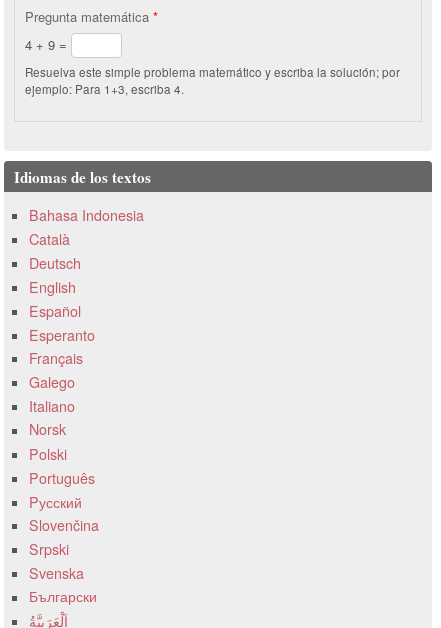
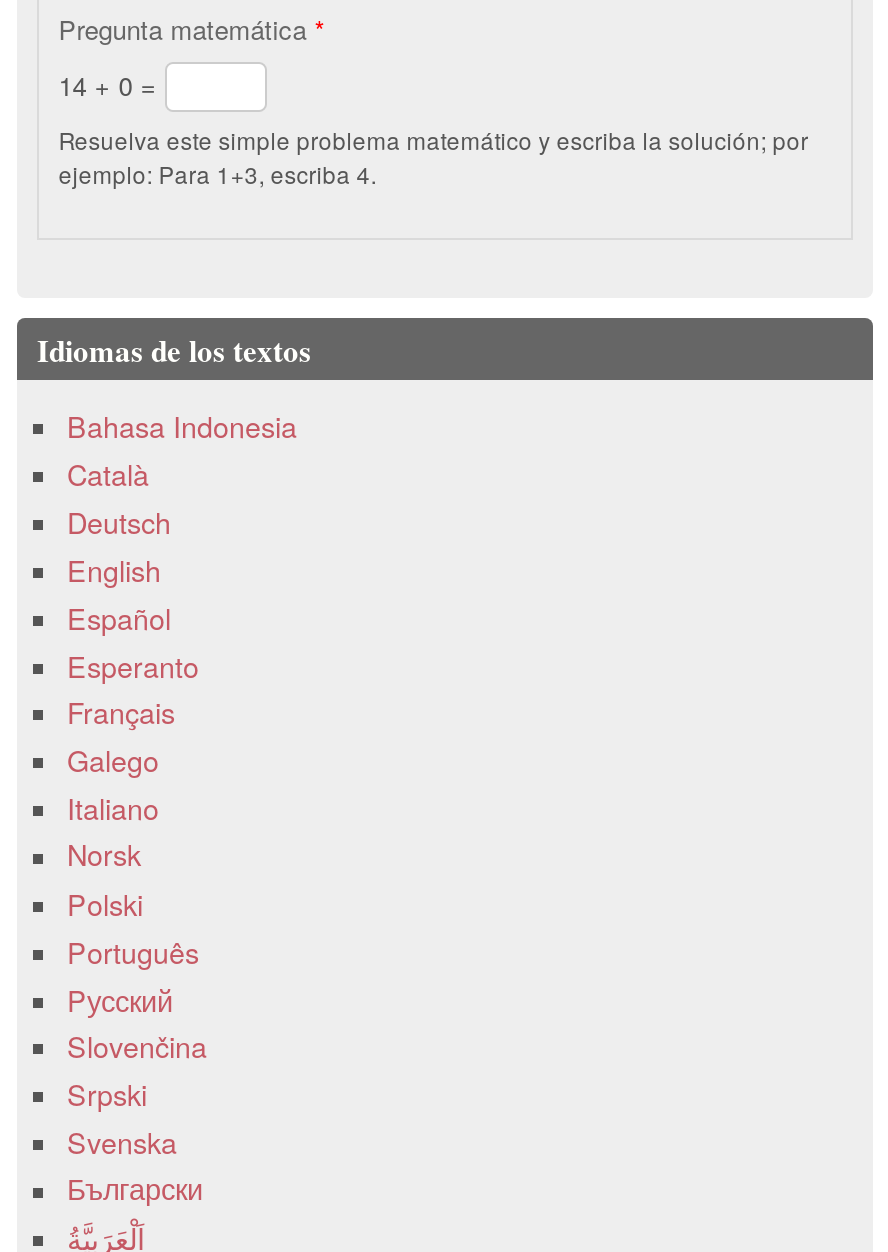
- 4 + 9 =
+ 14 + 0 =
